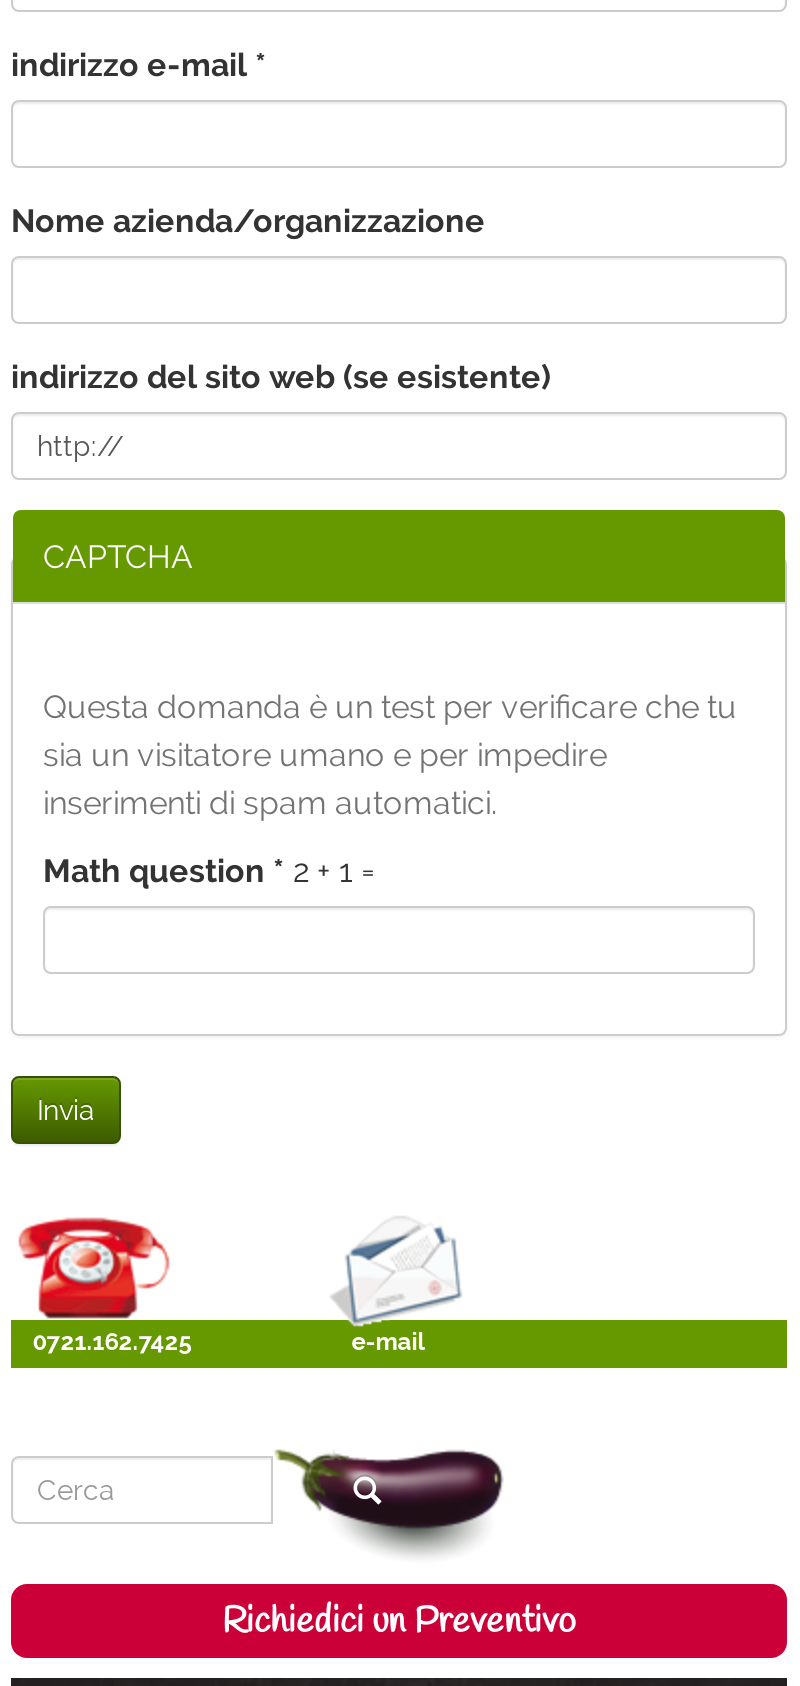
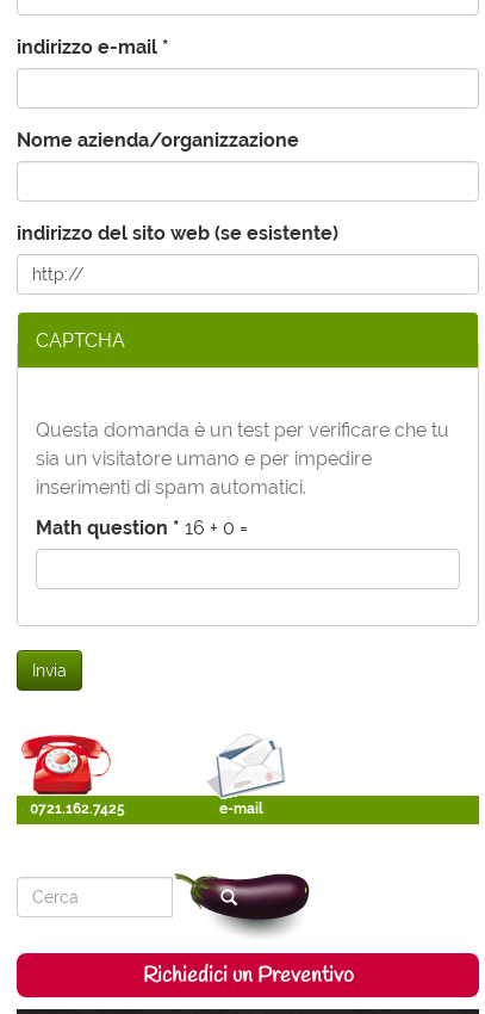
- Math question * 2 + 1 =
+ Math question * 16 + 0 =
